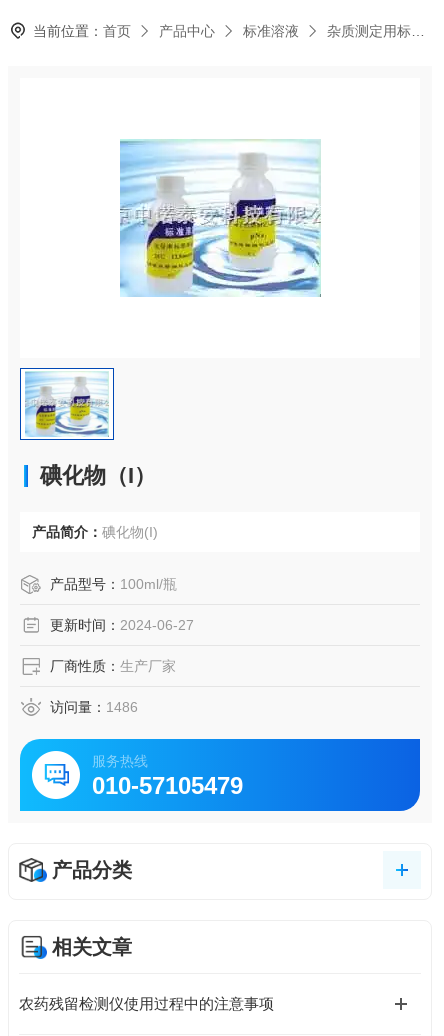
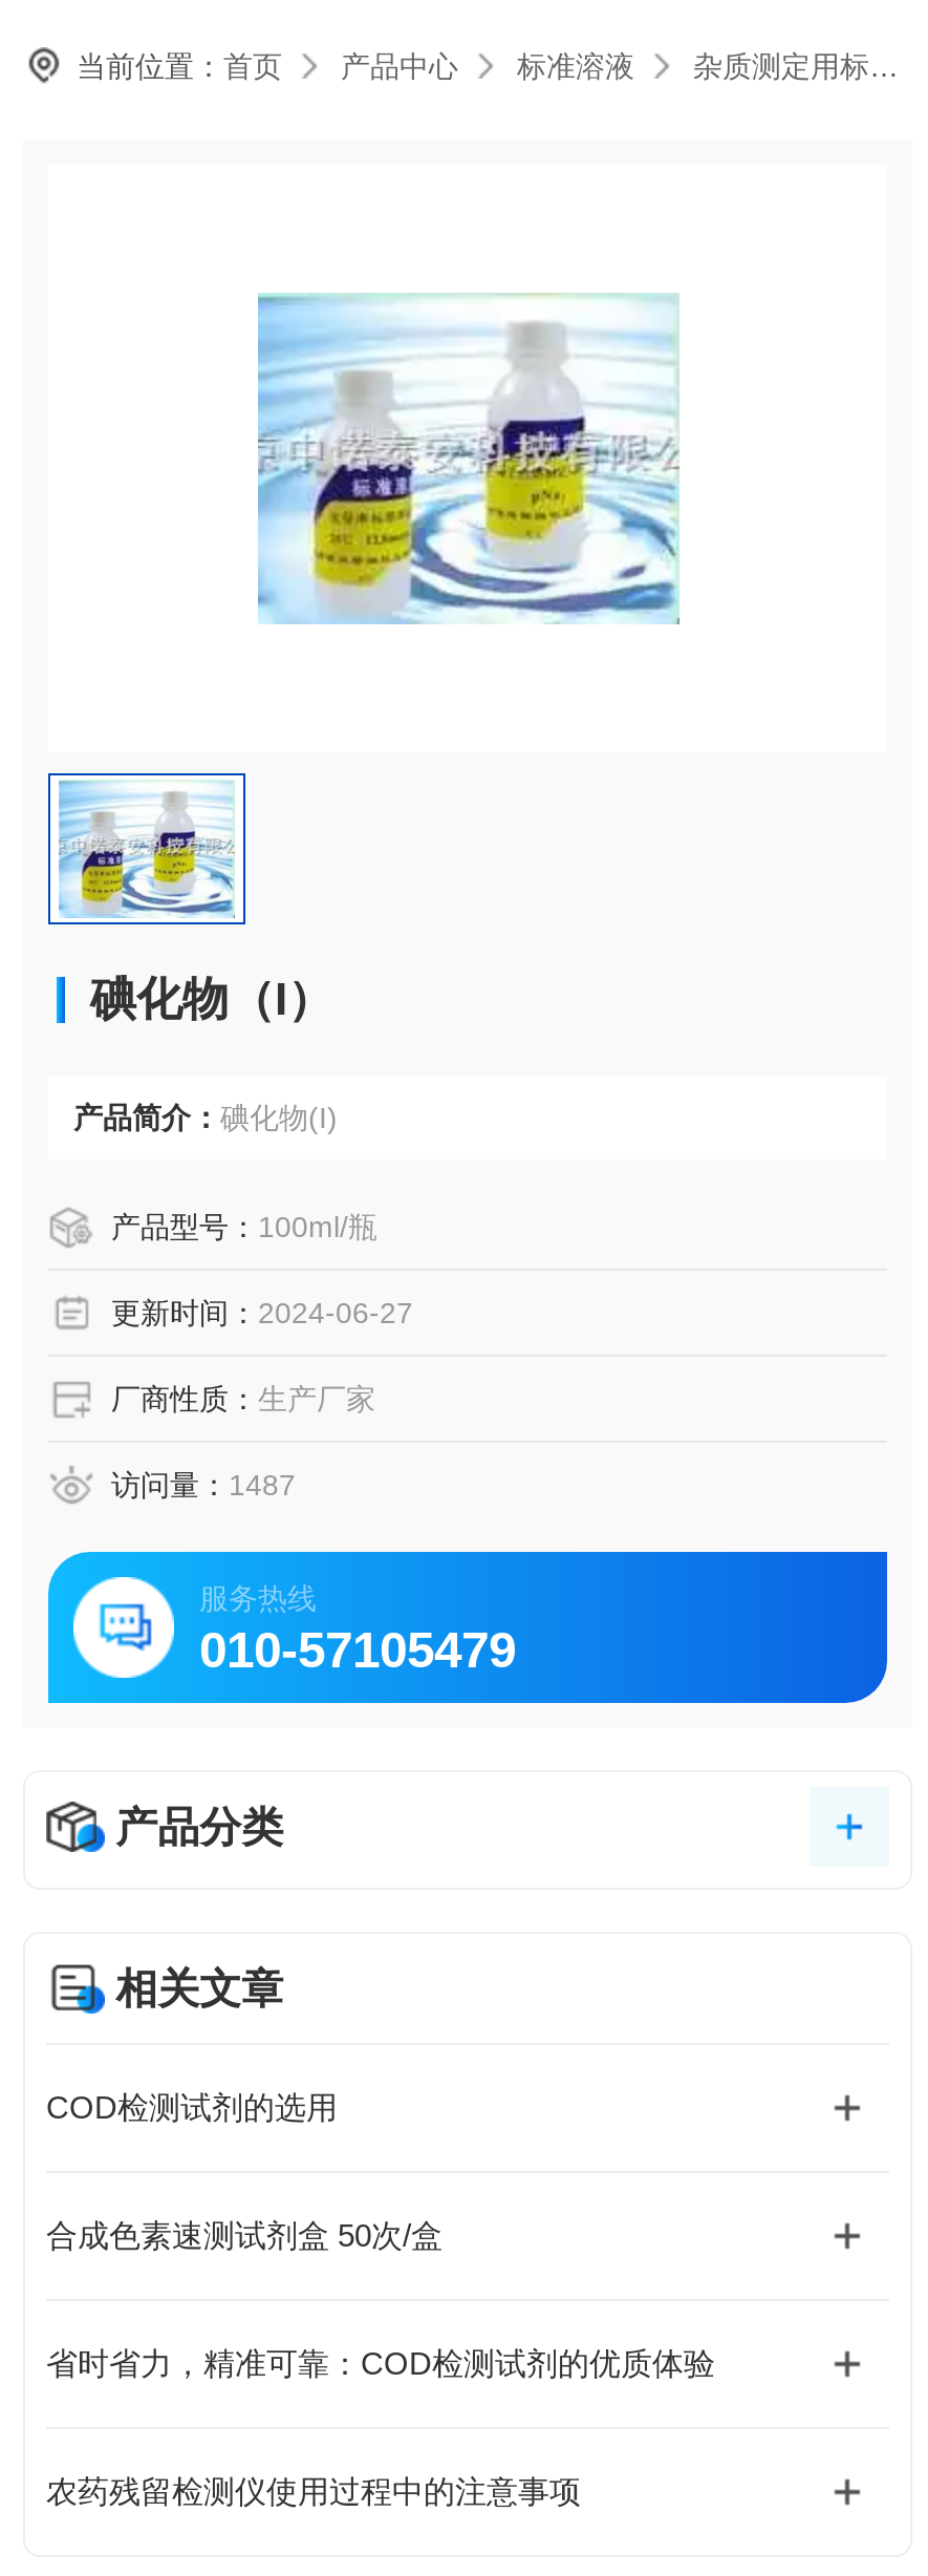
- 访问量：1486
+ 访问量：1487

+ COD检测试剂的选用

+ 合成色素速测试剂盒 50次/盒

+ 省时省力，精准可靠：COD检测试剂的优质体验
